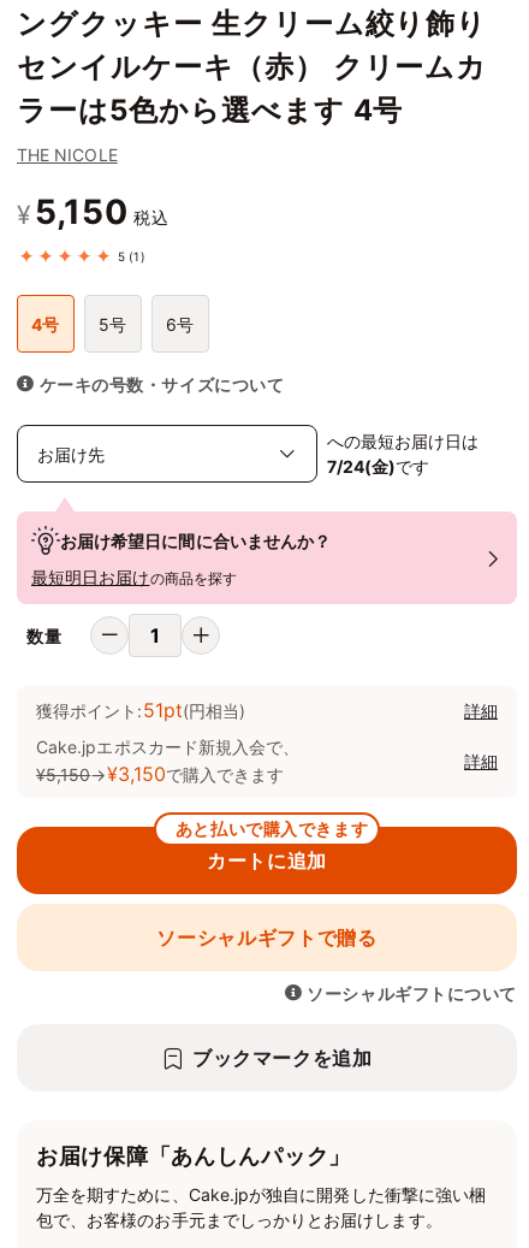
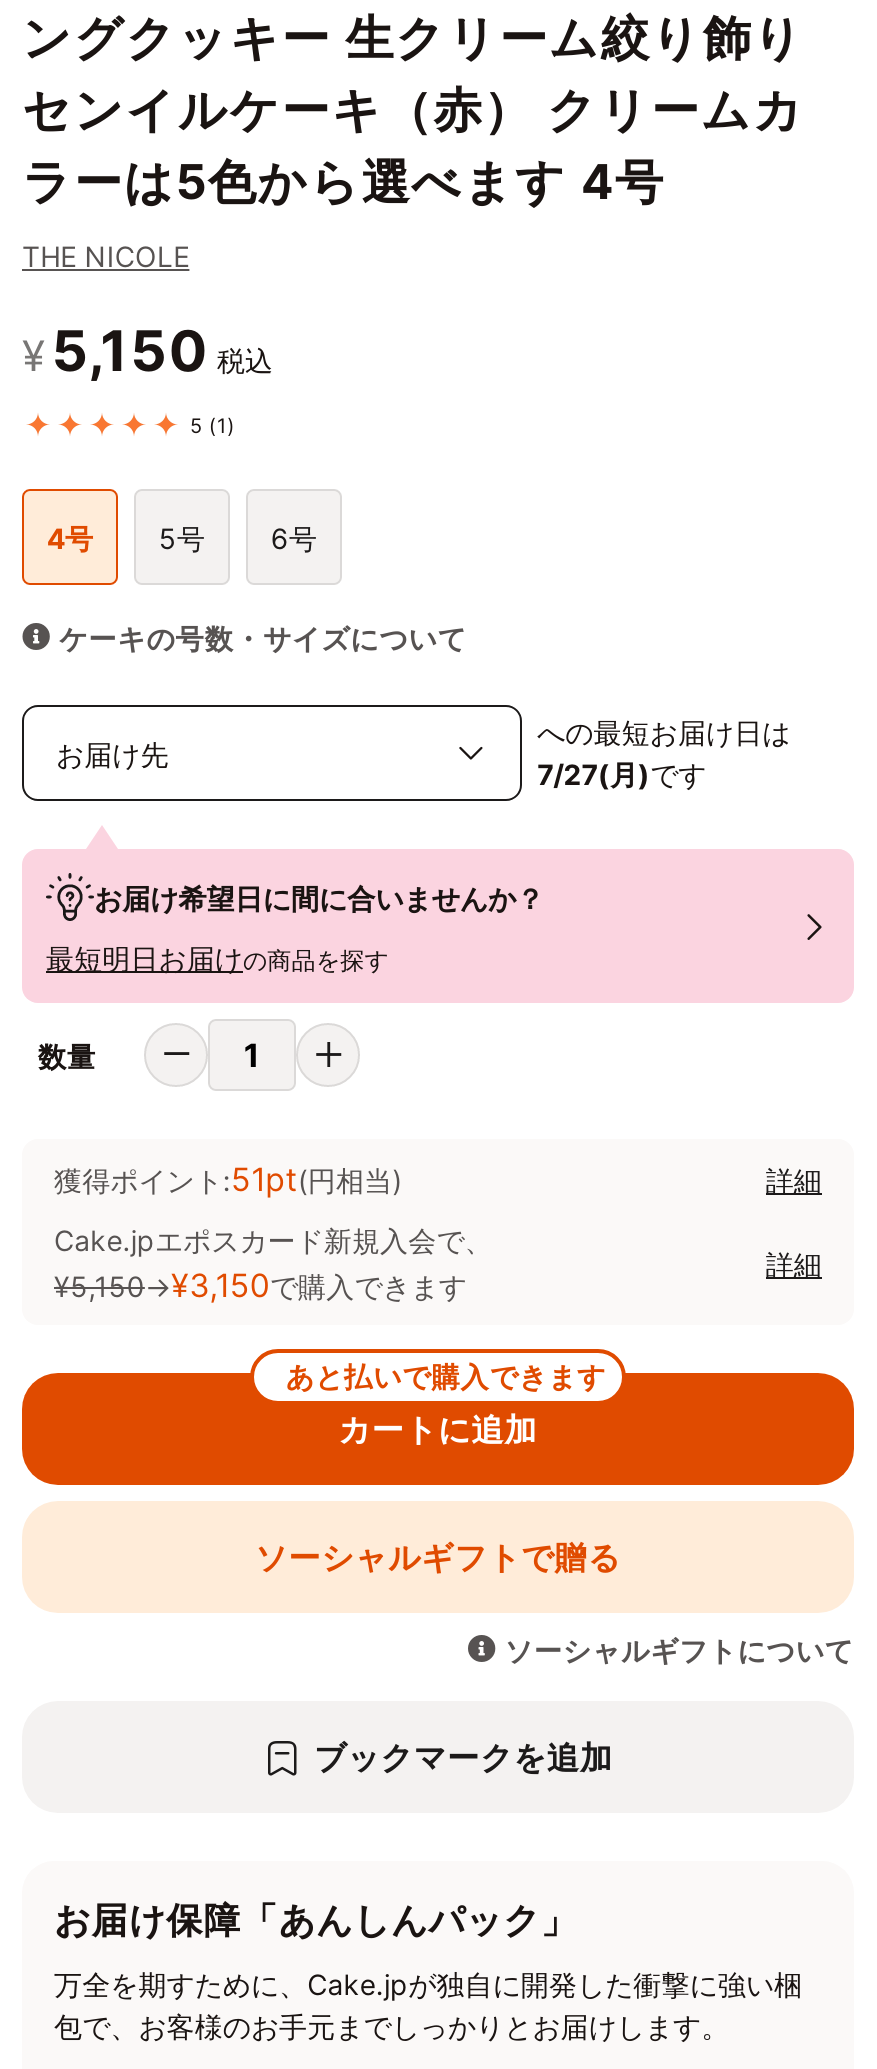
- 7/24(金)です
+ 7/27(月)です
